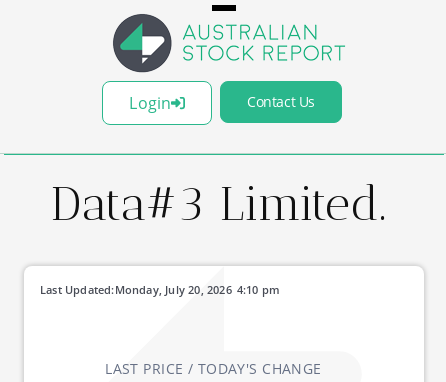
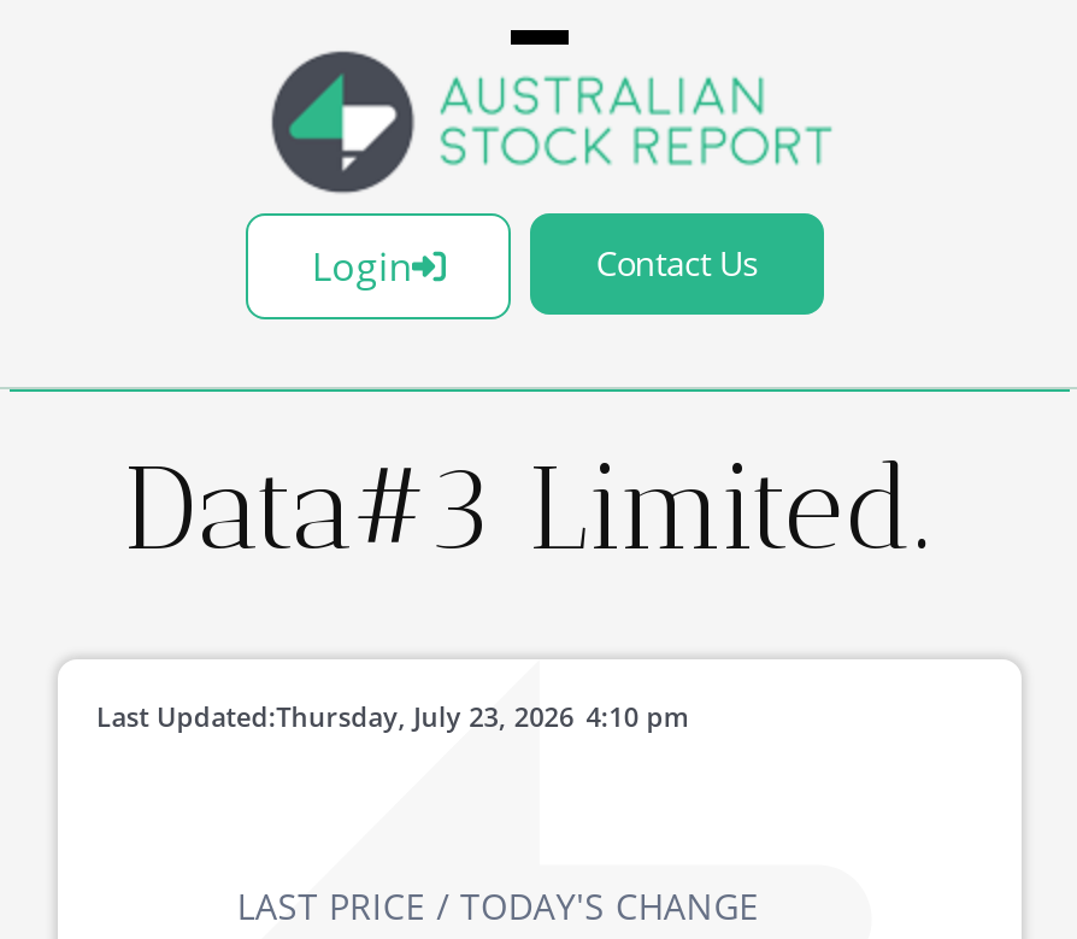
- Monday, July 20, 2026
+ Thursday, July 23, 2026
